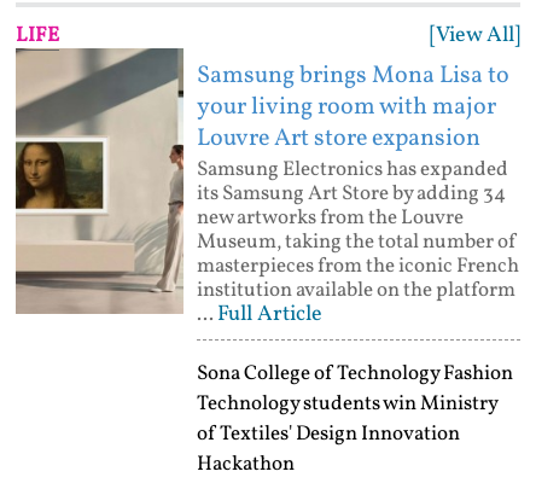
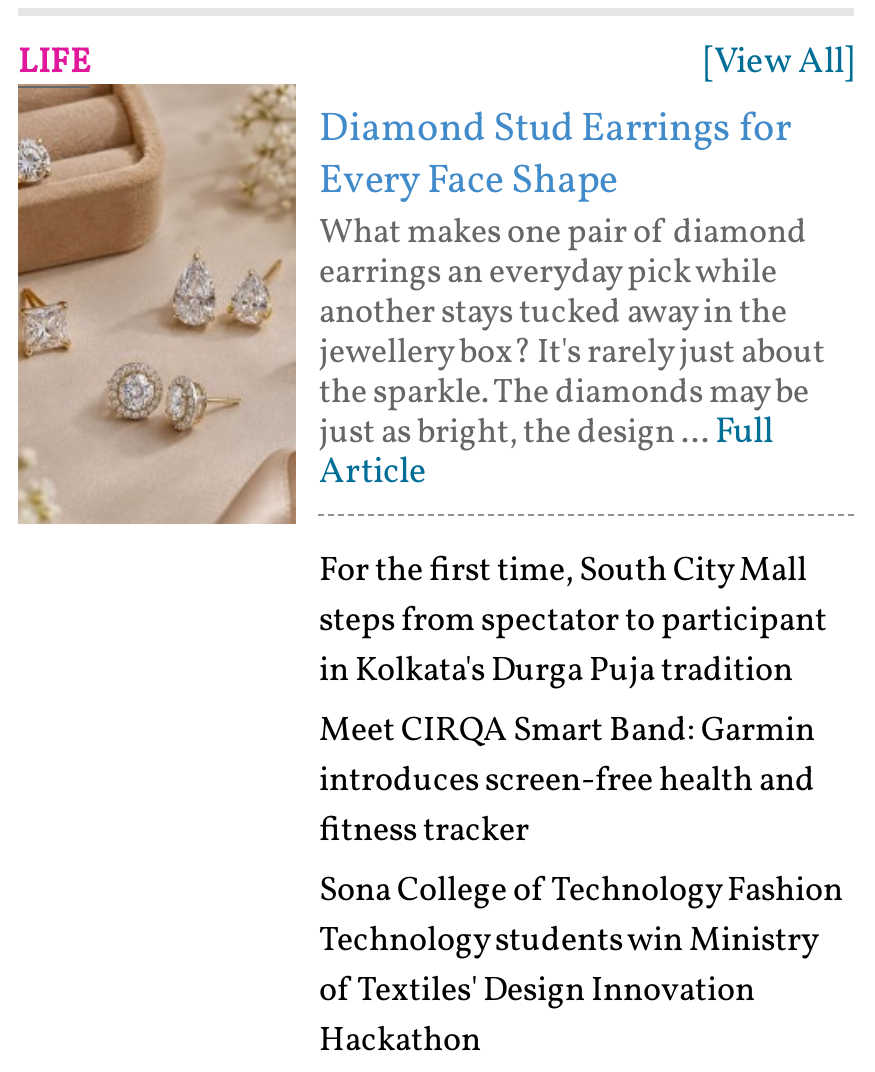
- [image]
- Samsung brings Mona Lisa to
- your living room with major
- Louvre Art store expansion
- Samsung Electronics has expanded
- its Samsung Art Store by adding 34
- new artworks from the Louvre
- Museum, taking the total number of
- masterpieces from the iconic French
- institution available on the platform
- ... Full Article
+ [image]
+ Diamond Stud Earrings for
+ Every Face Shape
+ What makes one pair of diamond
+ earrings an everyday pick while
+ another stays tucked away in the
+ jewellery box? It's rarely just about
+ the sparkle. The diamonds may be
+ just as bright, the design ... Full
+ Article
+ For the first time, South City Mall
+ steps from spectator to participant
+ in Kolkata's Durga Puja tradition
+ Meet CIRQA Smart Band: Garmin
+ introduces screen-free health and
+ fitness tracker
